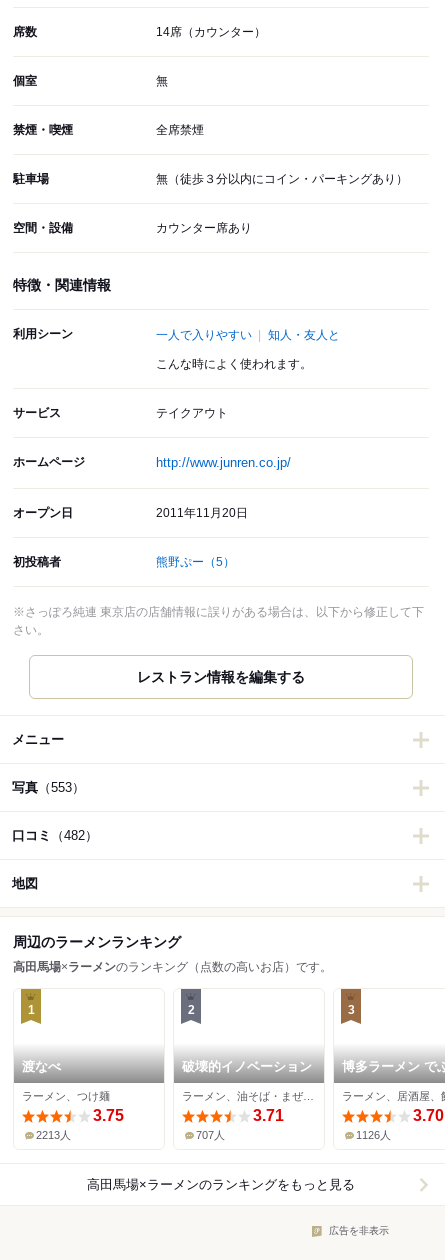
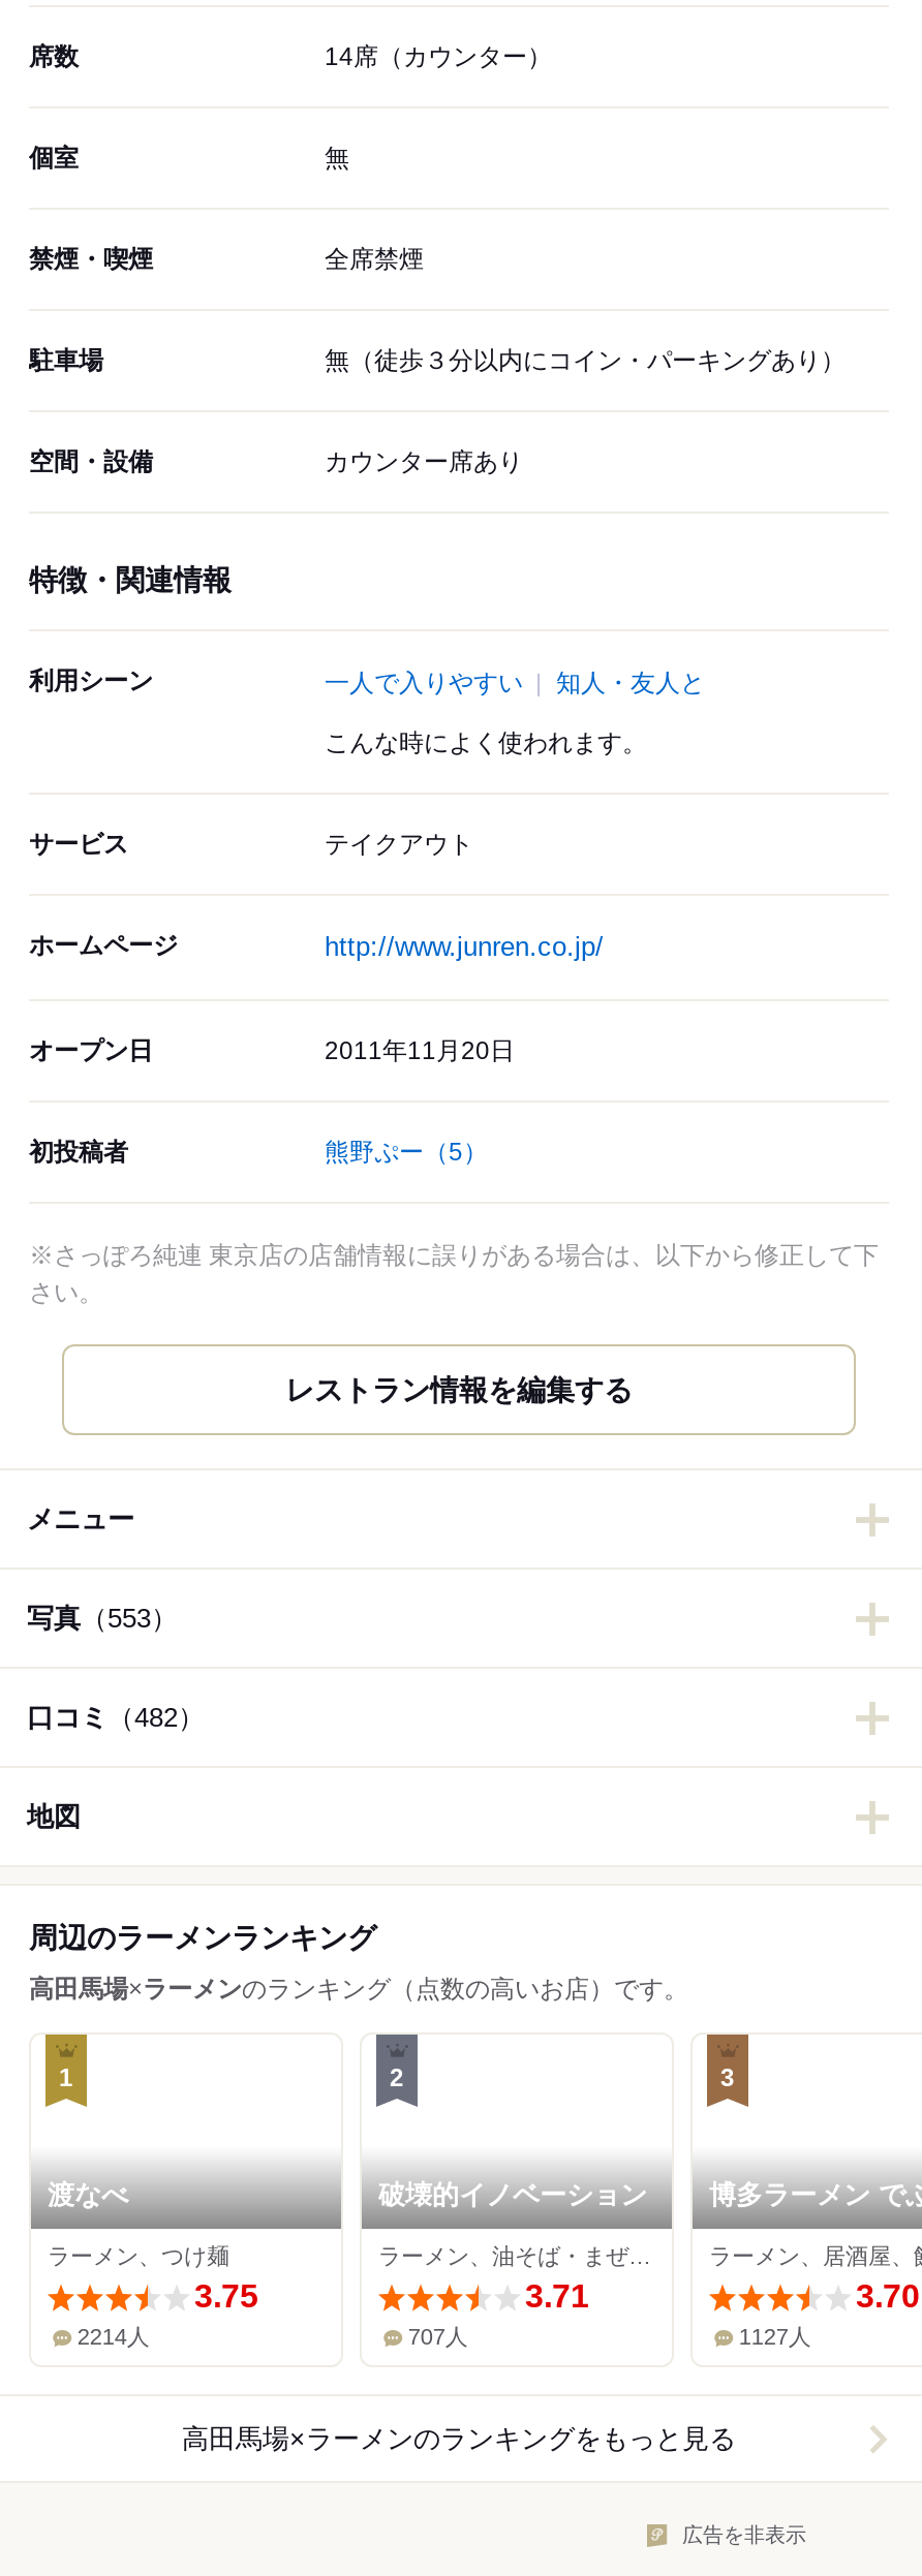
- 2213人
+ 2214人

- 1126人
+ 1127人
